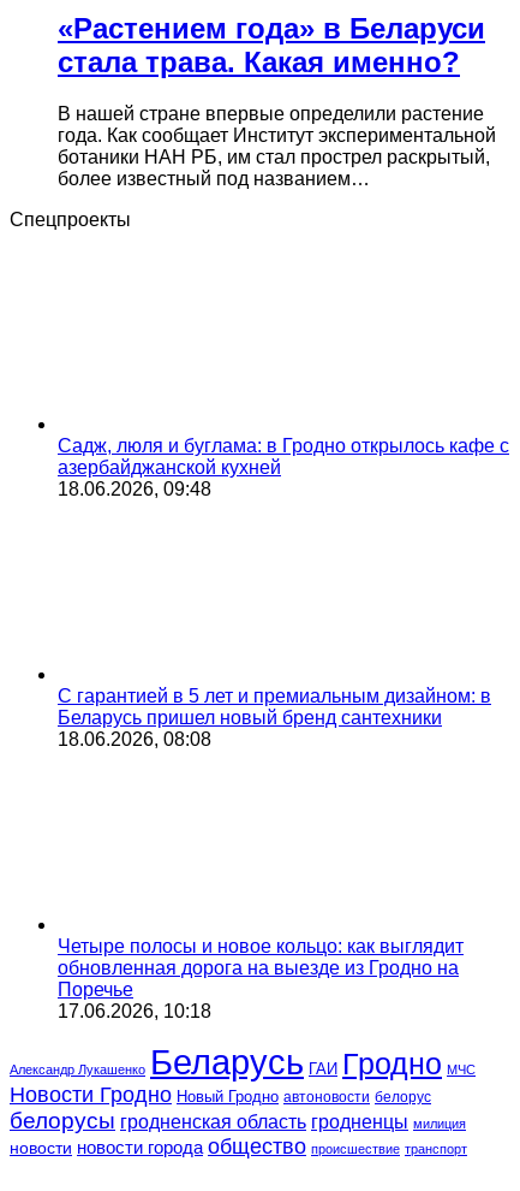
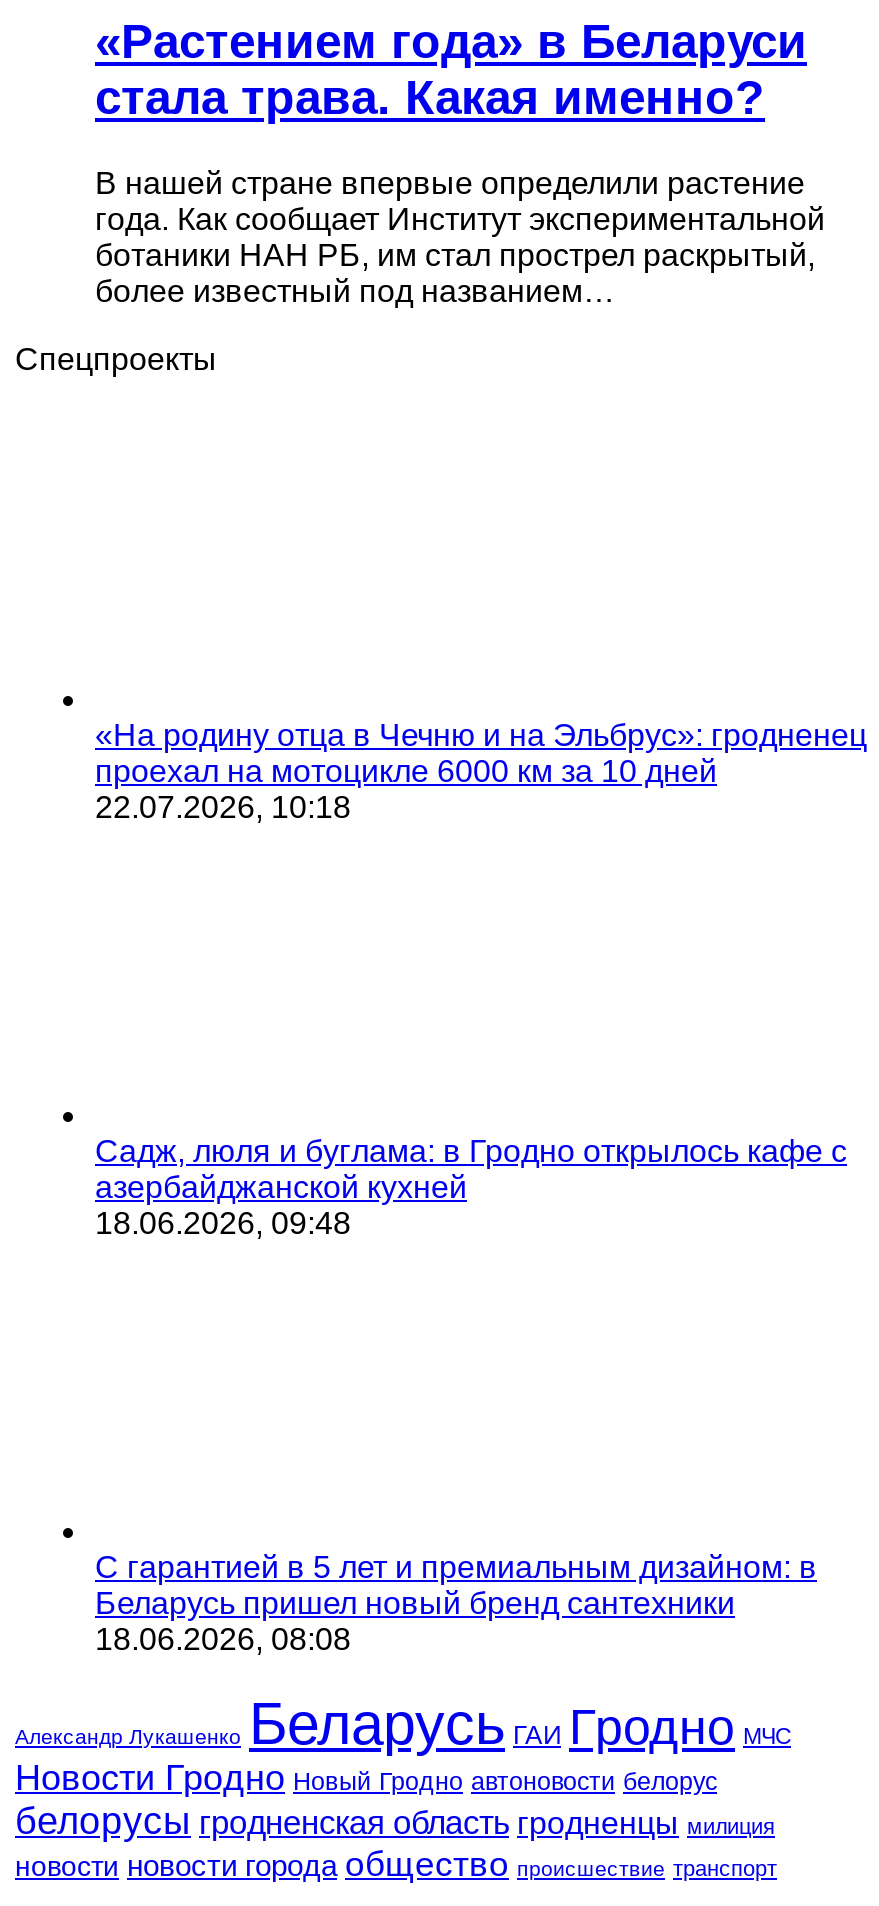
+ «На родину отца в Чечню и на Эльбрус»: гродненец
+ проехал на мотоцикле 6000 км за 10 дней
+ 22.07.2026, 10:18

moved down: Садж, люля и буглама: в Гродно открылось кафе с | азербайджанской кухней | 18.06.2026, 09:48 | С гарантией в 5 лет и премиальным дизайном: в | Беларусь пришел новый бренд сантехники | 18.06.2026, 08:08

- Четыре полосы и новое кольцо: как выглядит
- обновленная дорога на выезде из Гродно на
- Поречье
- 17.06.2026, 10:18
